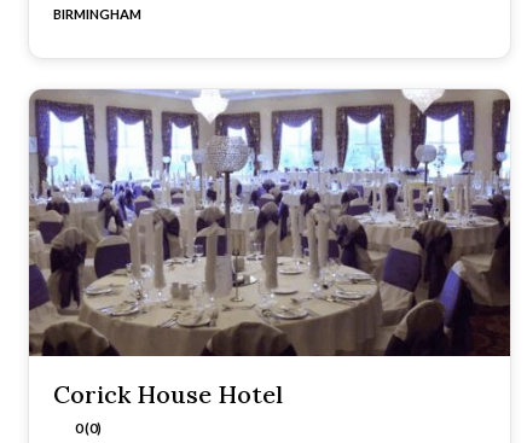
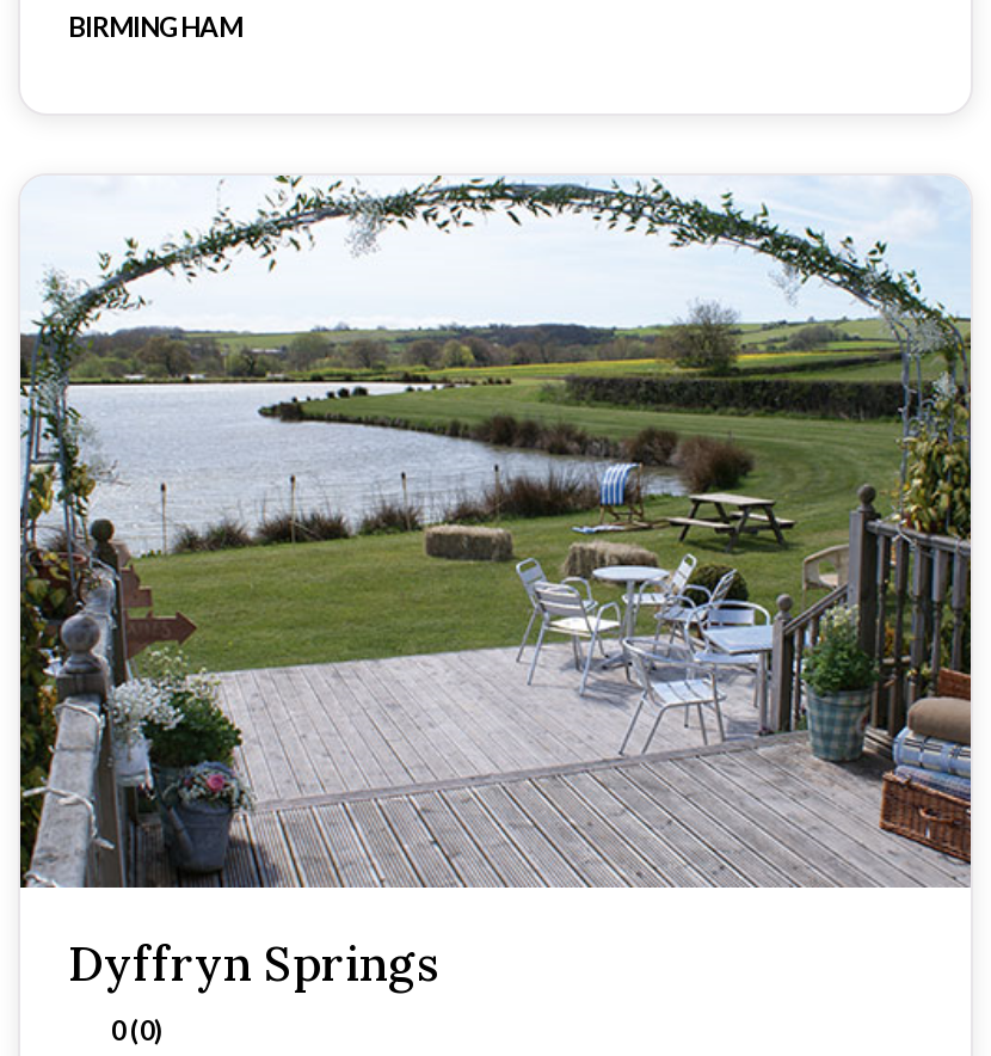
- [image]
- Corick House Hotel
+ [image]
+ Dyffryn Springs
